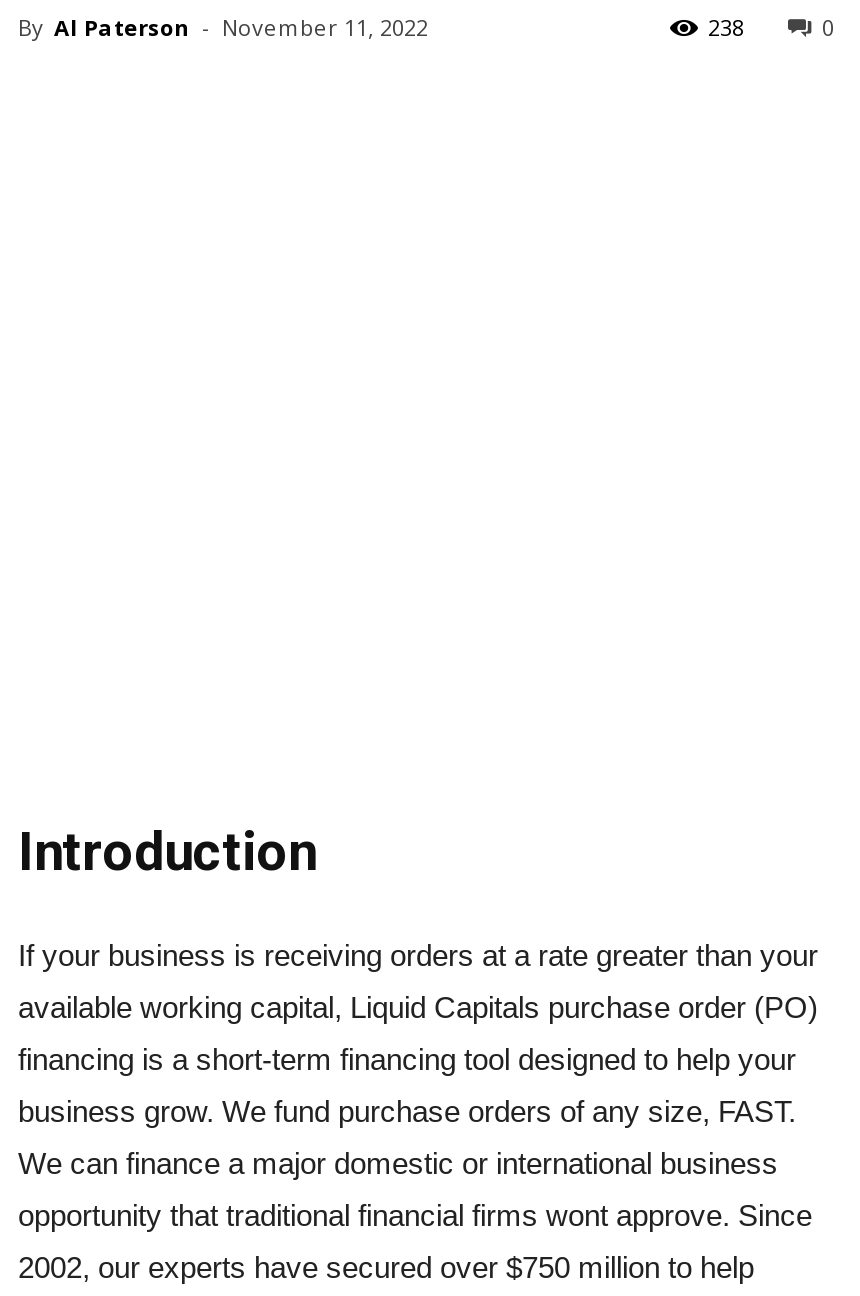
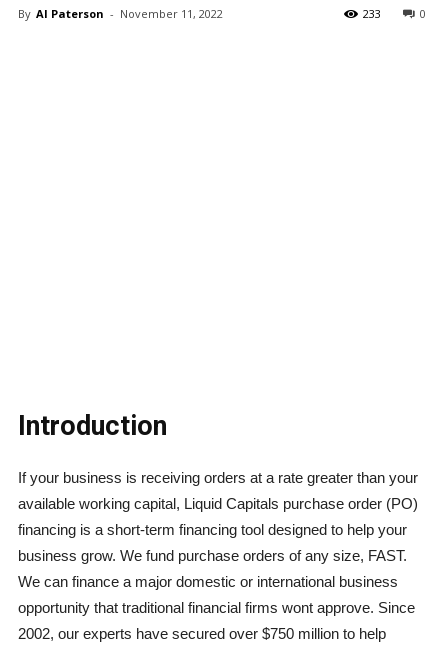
- 238
+ 233
